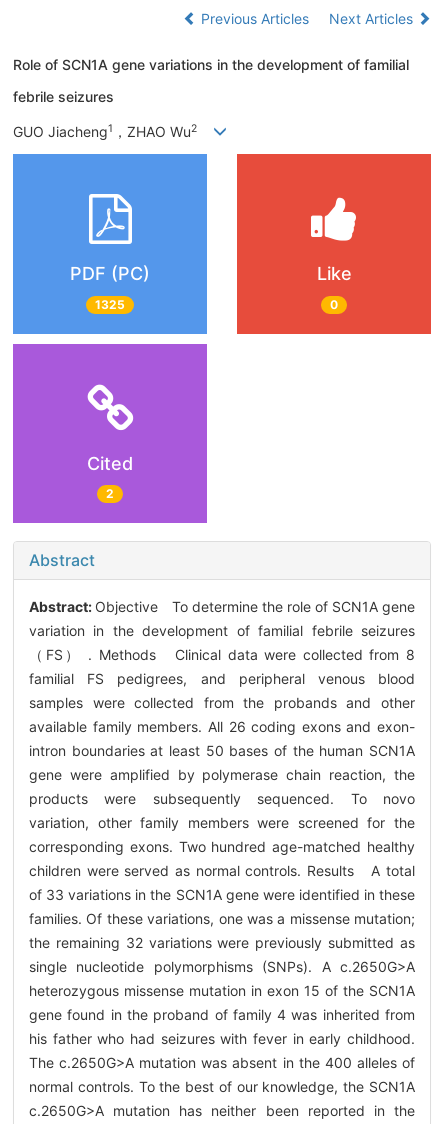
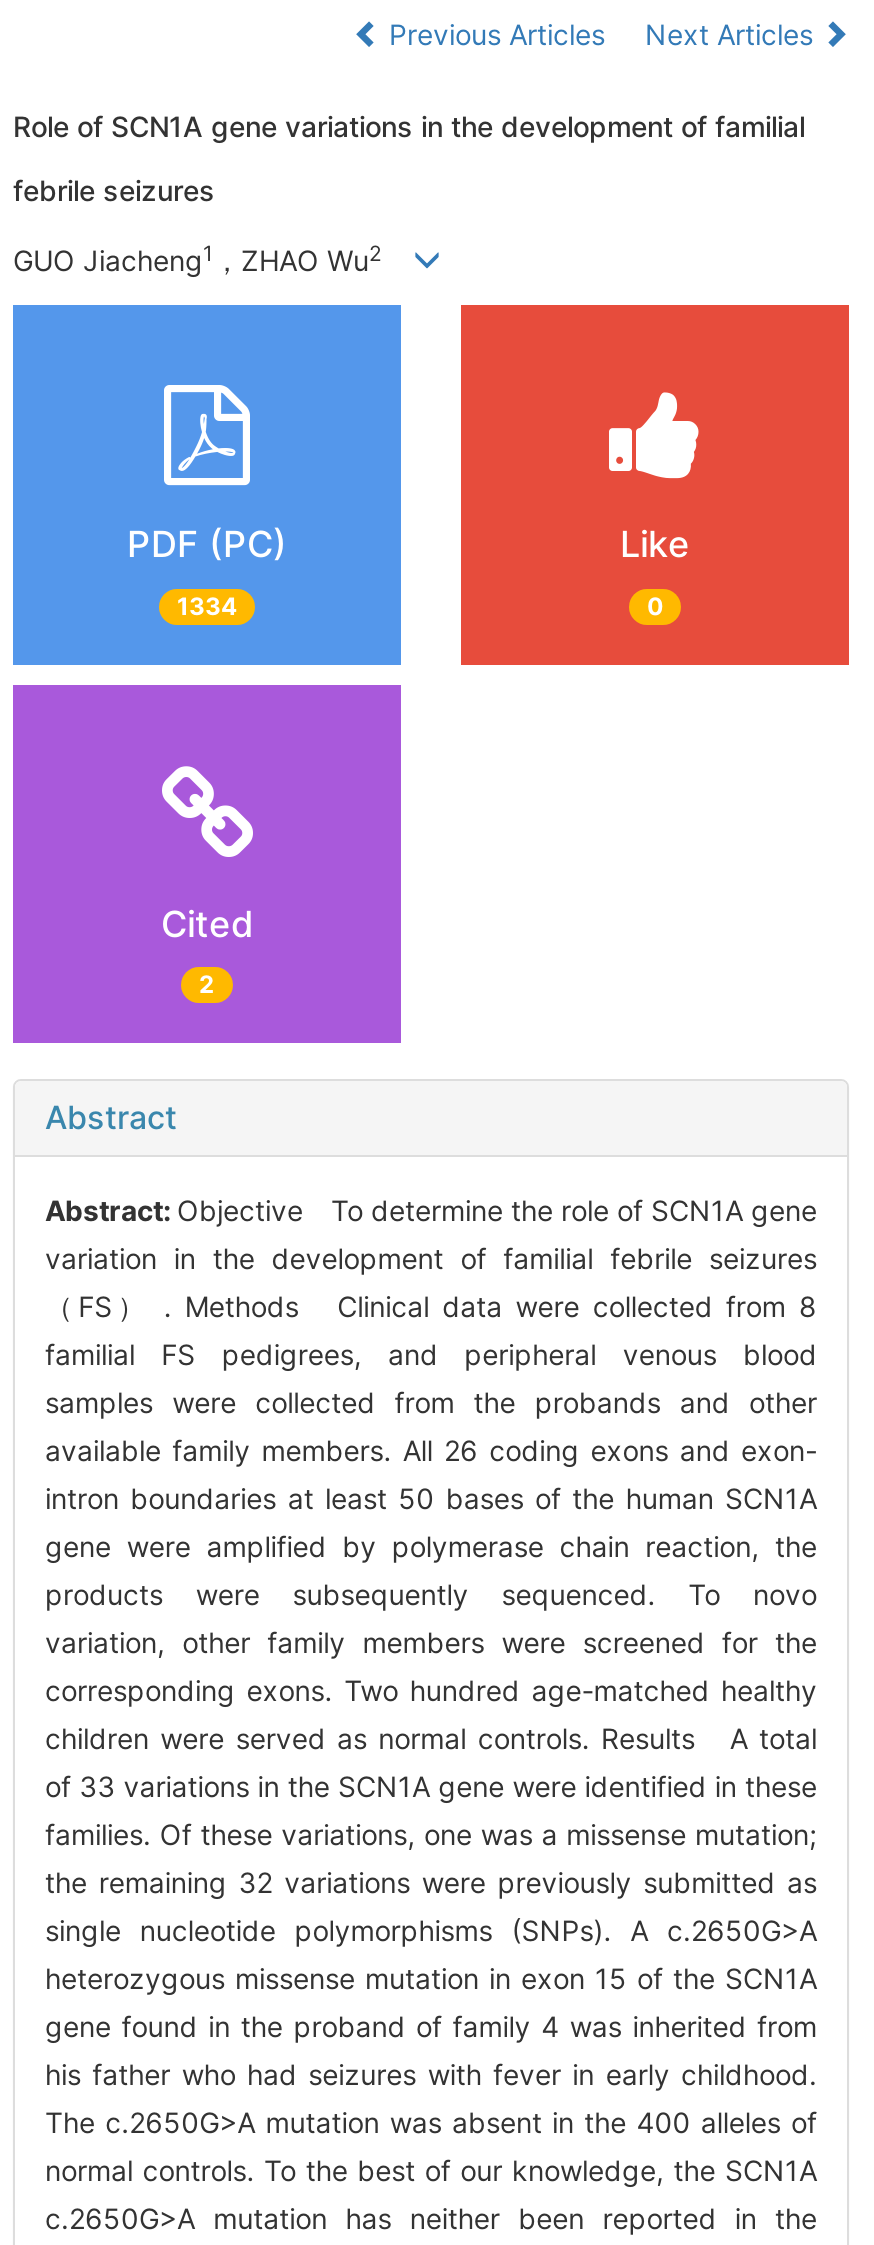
- 1325
+ 1334
